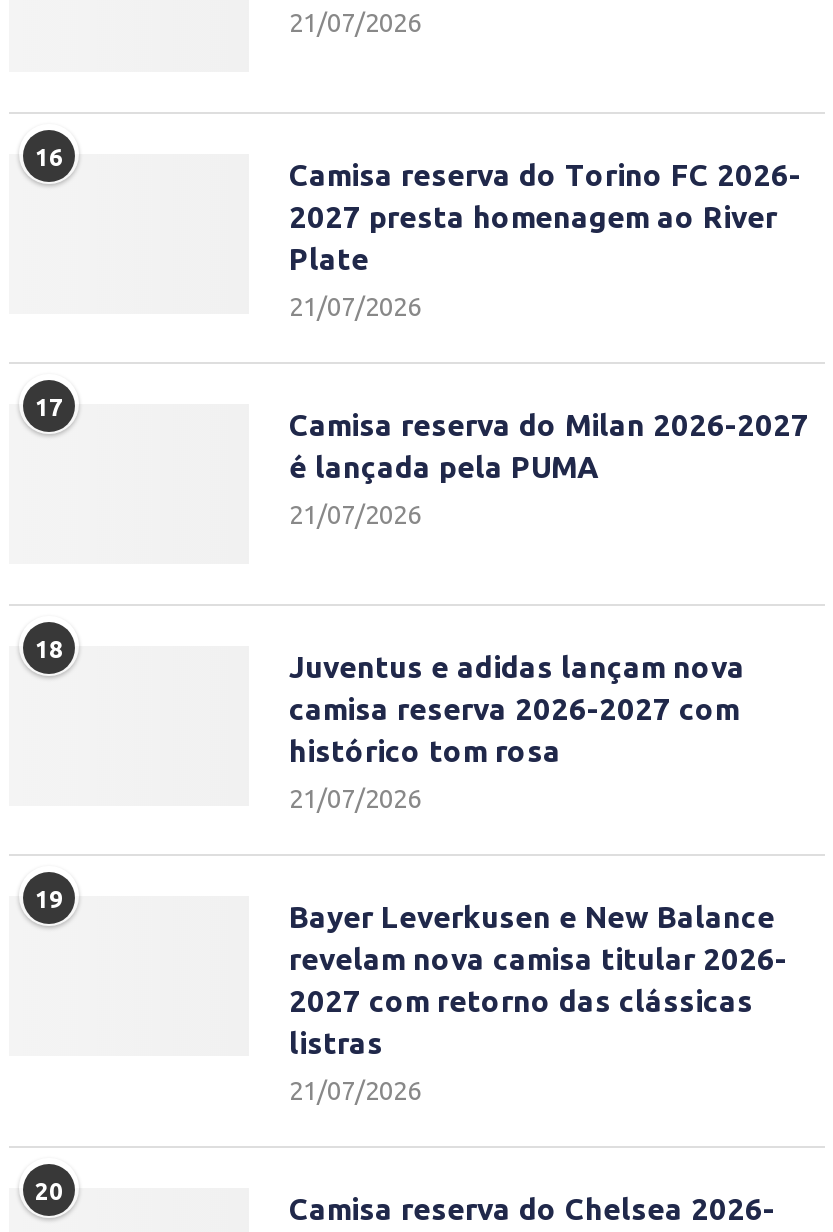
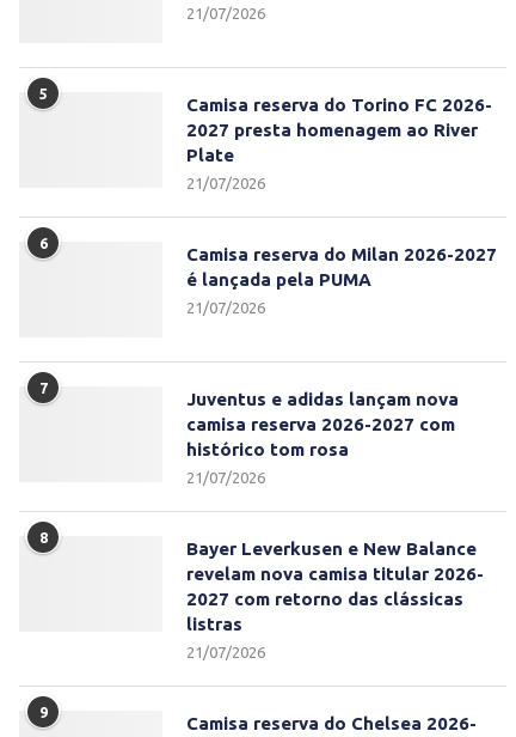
- 16
+ 5

- 17
+ 6

- 18
+ 7

- 19
+ 8

- 20
+ 9
